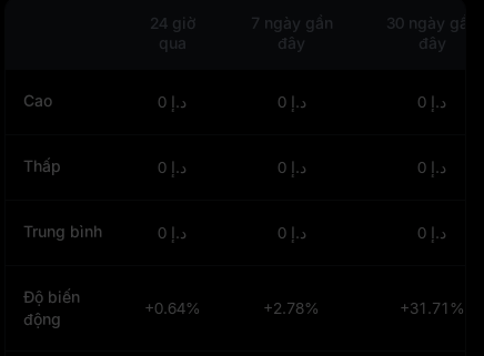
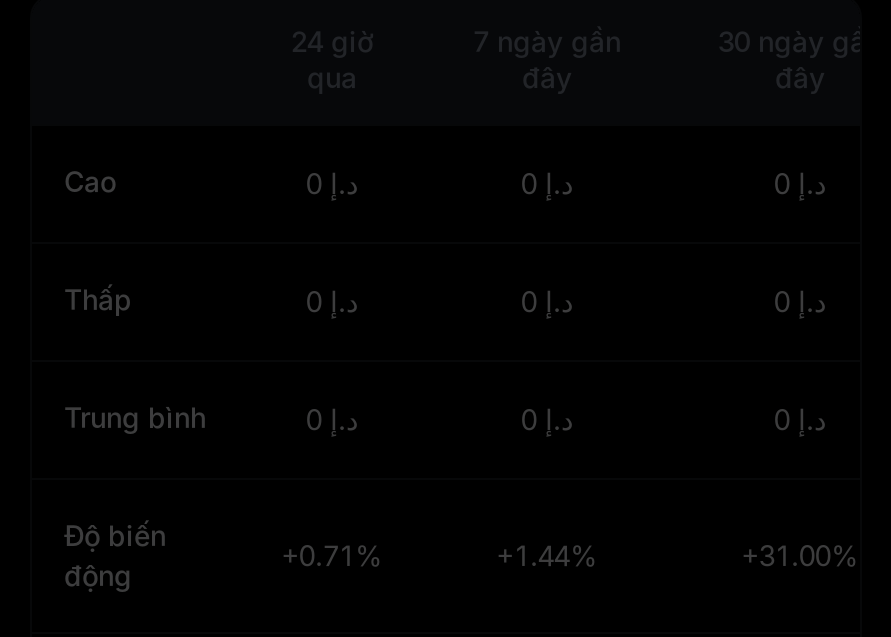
- +0.64%
+ +0.71%

- +2.78%
+ +1.44%

- +31.71%
+ +31.00%
